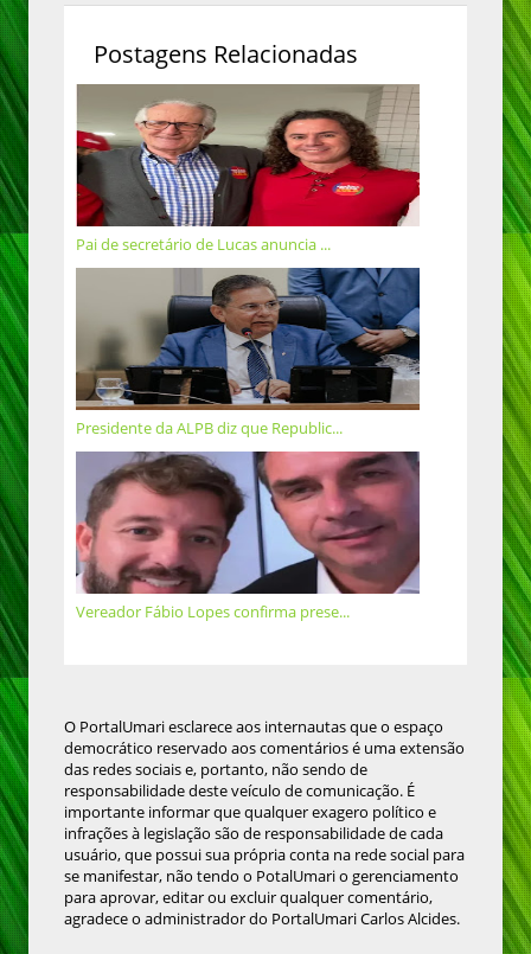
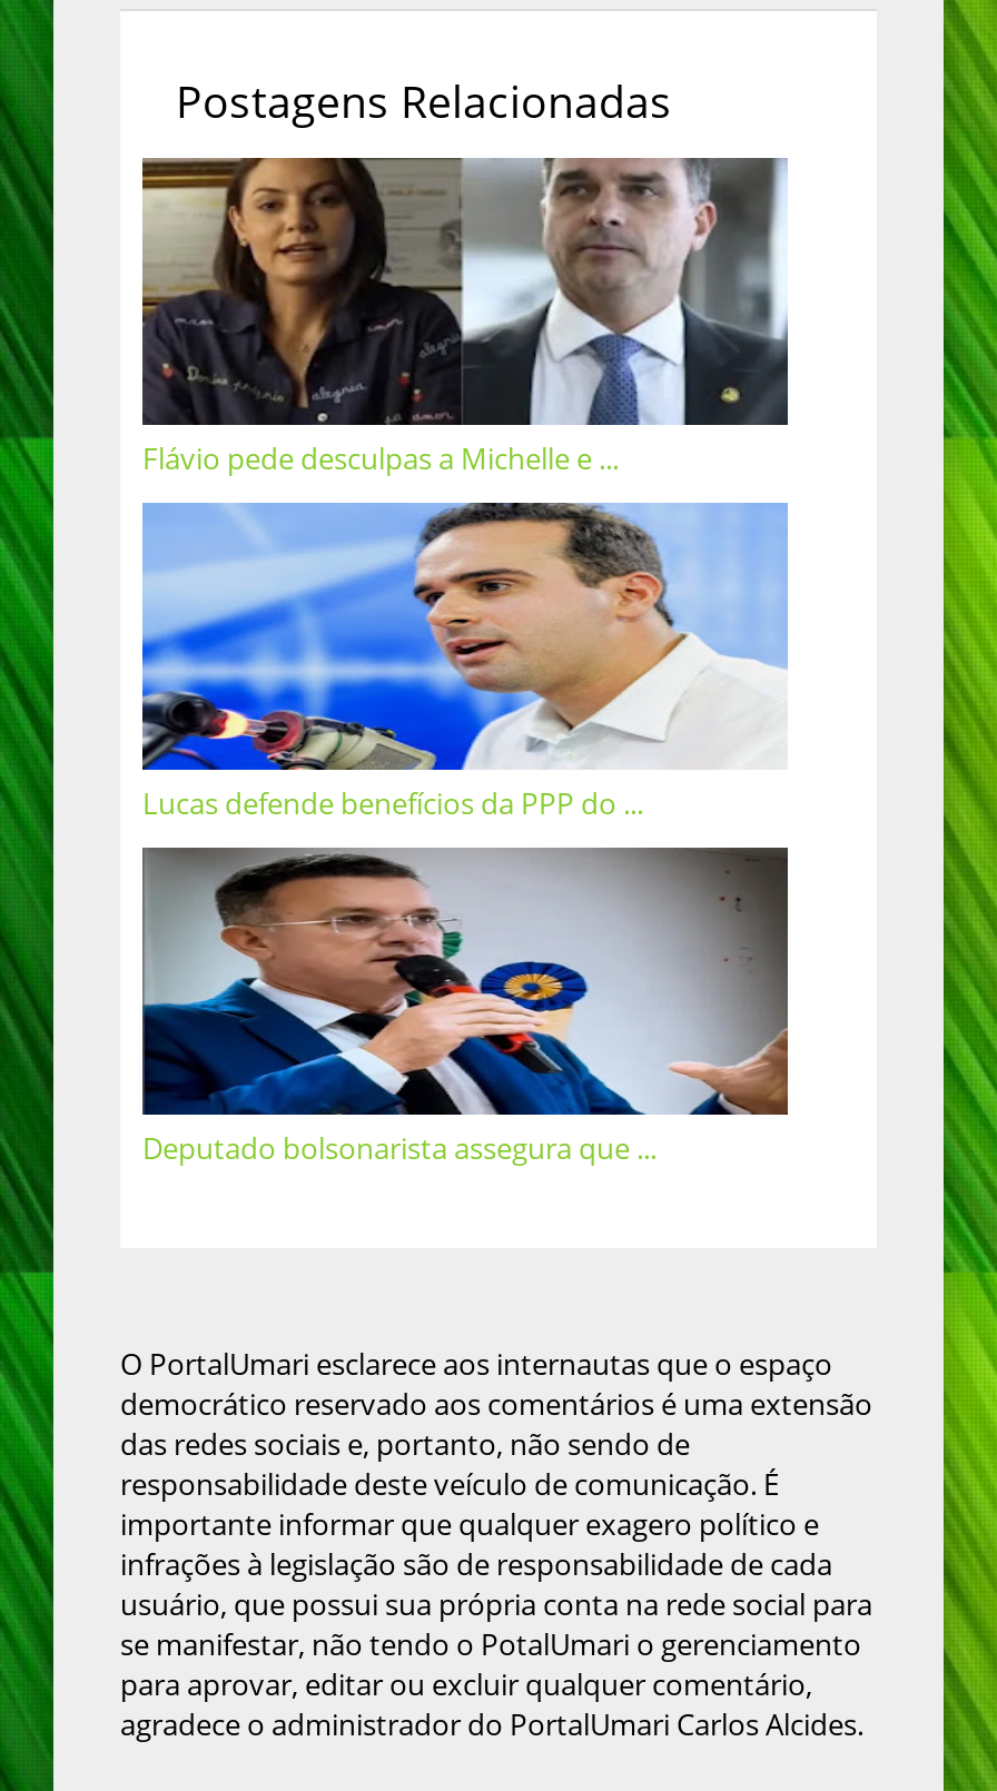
- [image]
- Pai de secretário de Lucas anuncia ...
+ [image]
+ Flávio pede desculpas a Michelle e ...

- [image]
- Presidente da ALPB diz que Republic...
+ [image]
+ Lucas defende benefícios da PPP do ...

- [image]
- Vereador Fábio Lopes confirma prese...
+ [image]
+ Deputado bolsonarista assegura que ...
